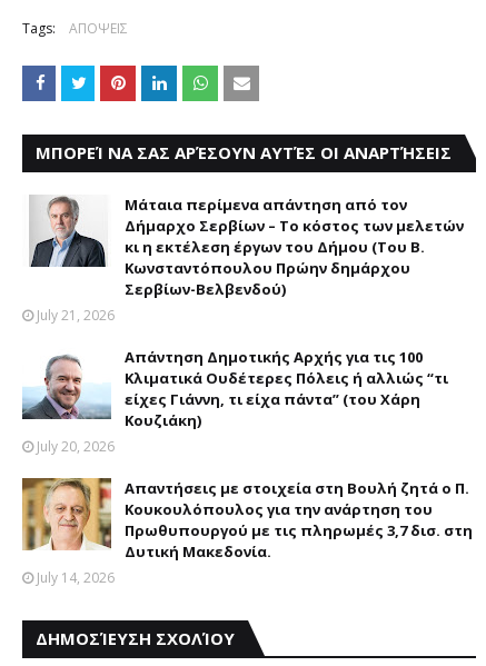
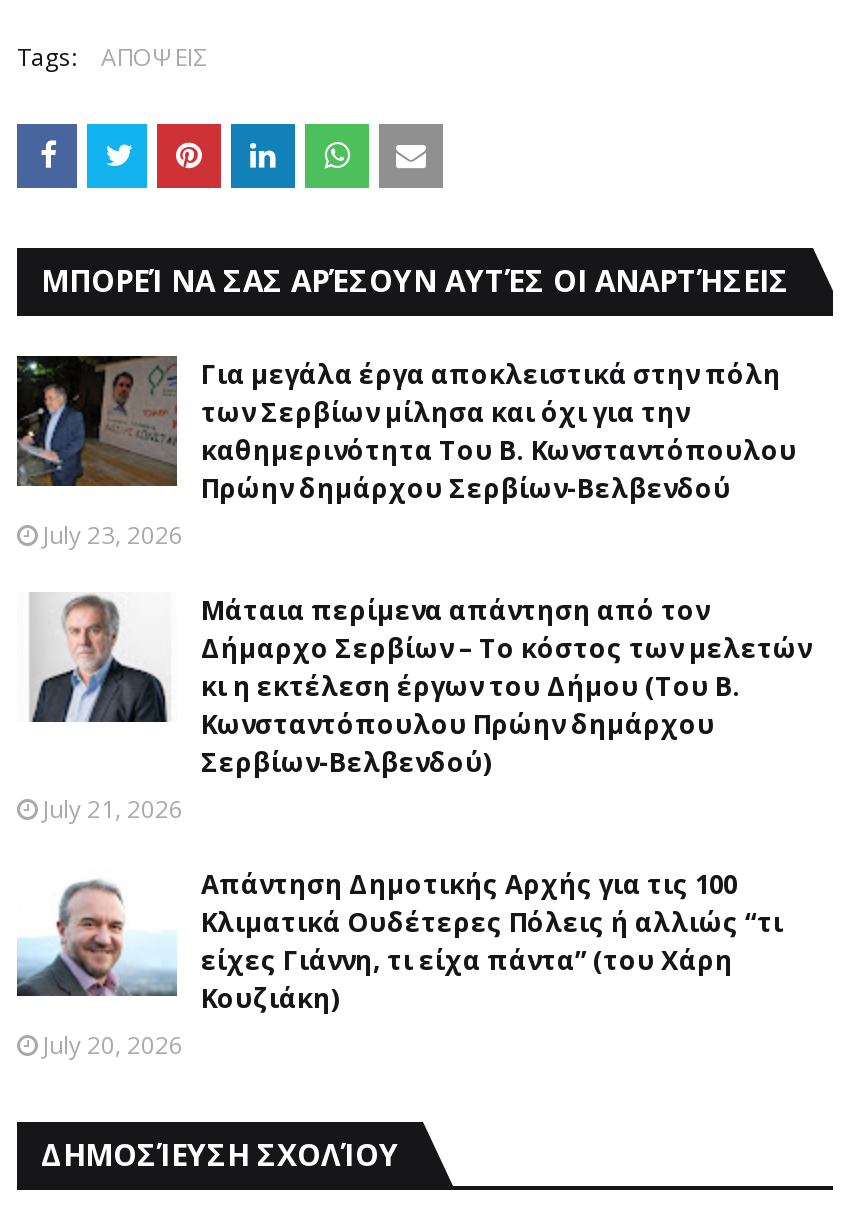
+ [image]
+ Για μεγάλα έργα αποκλειστικά στην πόλη
+ των Σερβίων μίλησα και όχι για την
+ καθημερινότητα Του Β. Κωνσταντόπουλου
+ Πρώην δημάρχου Σερβίων-Βελβενδού
+ July 23, 2026

moved down: [image] | Mάταια περίμενα απάντηση από τον | Δήμαρχο Σερβίων – Το κόστος των μελετών | ... | Κουζιάκη) | July 20, 2026

- [image]
- Απαντήσεις με στοιχεία στη Βουλή ζητά ο Π.
- Κουκουλόπουλος για την ανάρτηση του
- Πρωθυπουργού με τις πληρωμές 3,7 δισ. στη
- Δυτική Μακεδονία.
- July 14, 2026
